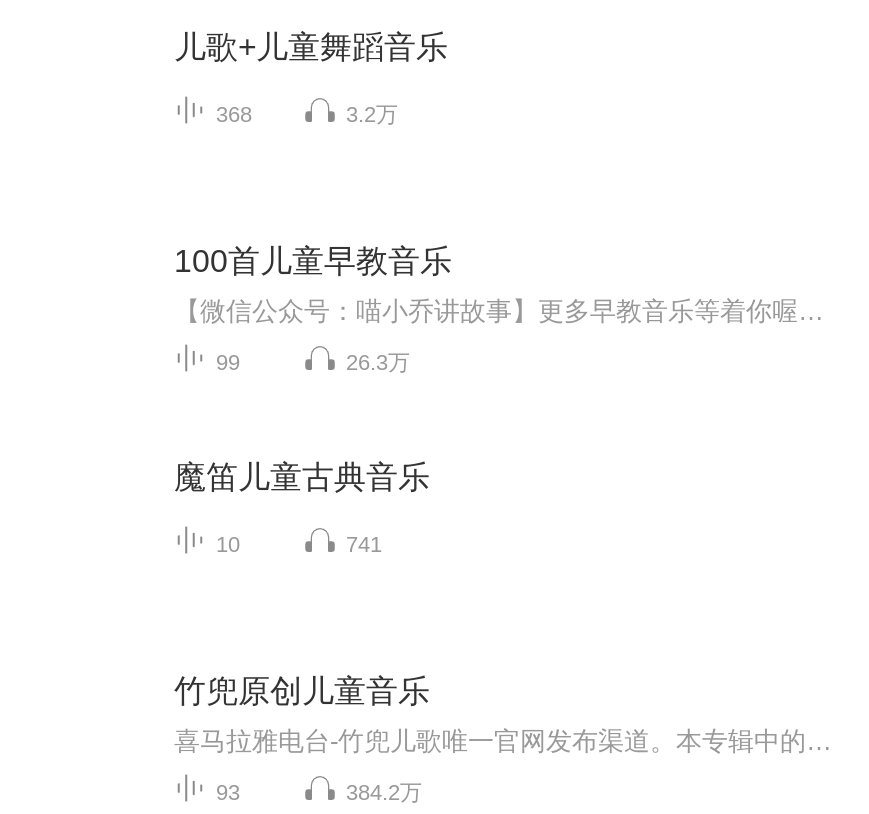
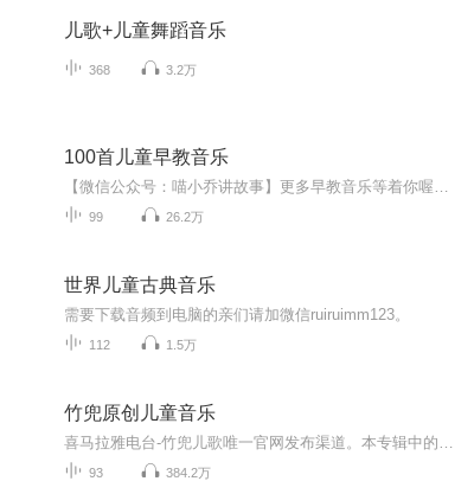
- 26.3万
+ 26.2万

- 魔笛儿童古典音乐
- 10
- 741
+ 世界儿童古典音乐
+ 需要下载音频到电脑的亲们请加微信ruiruimm123。
+ 112
+ 1.5万
